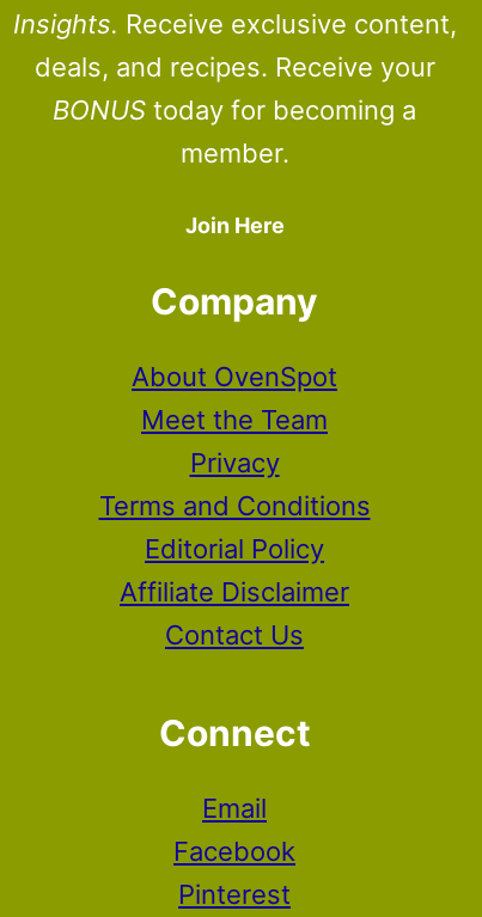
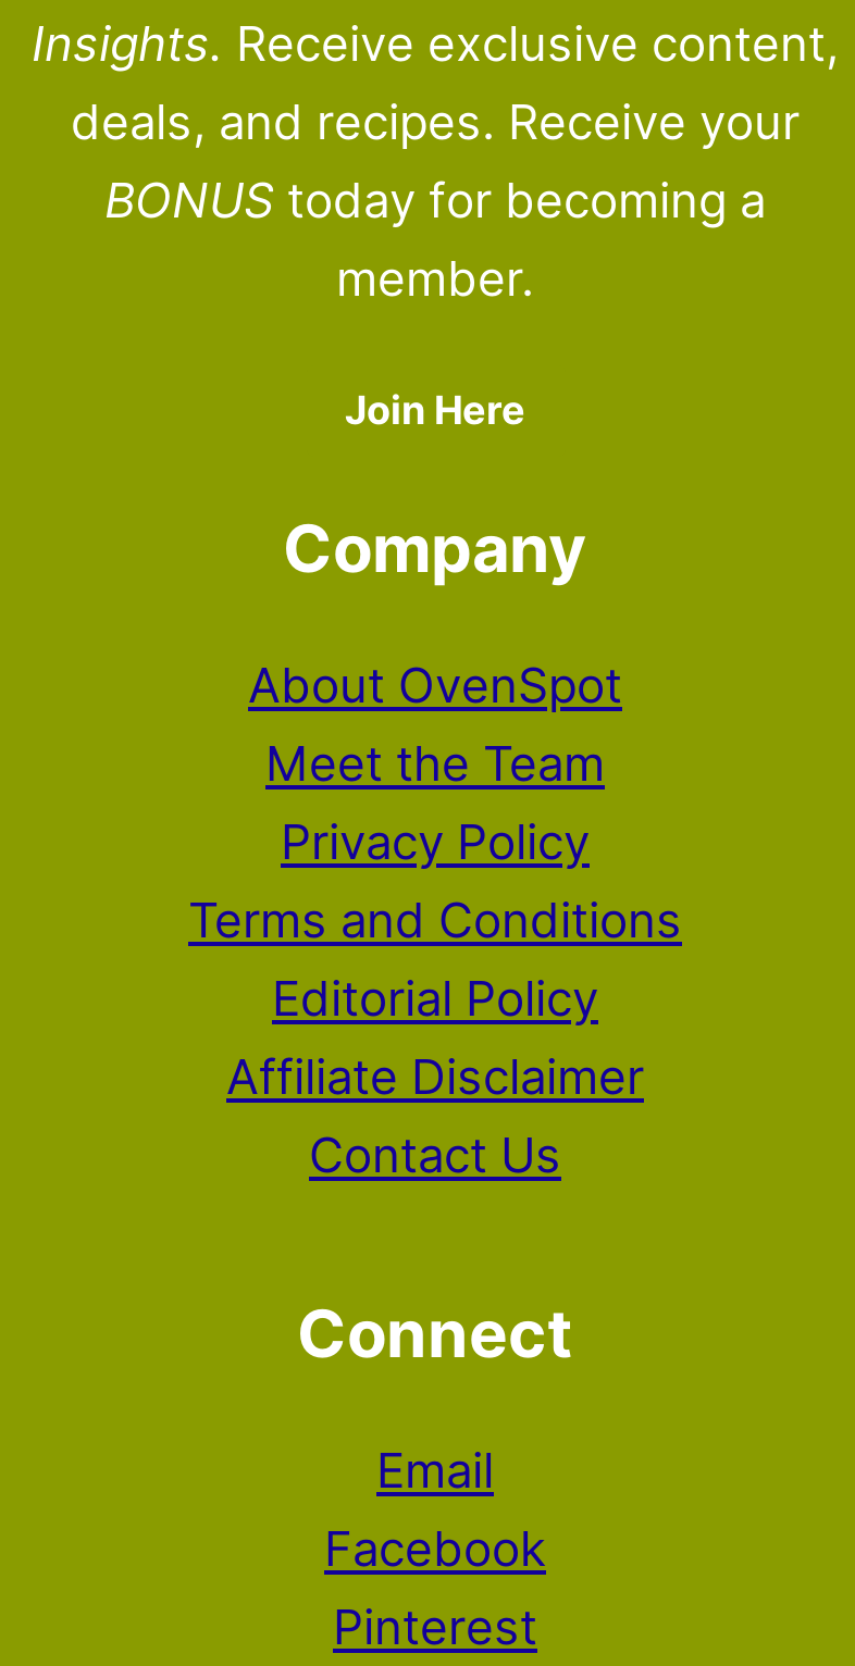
- Privacy
+ Privacy Policy
